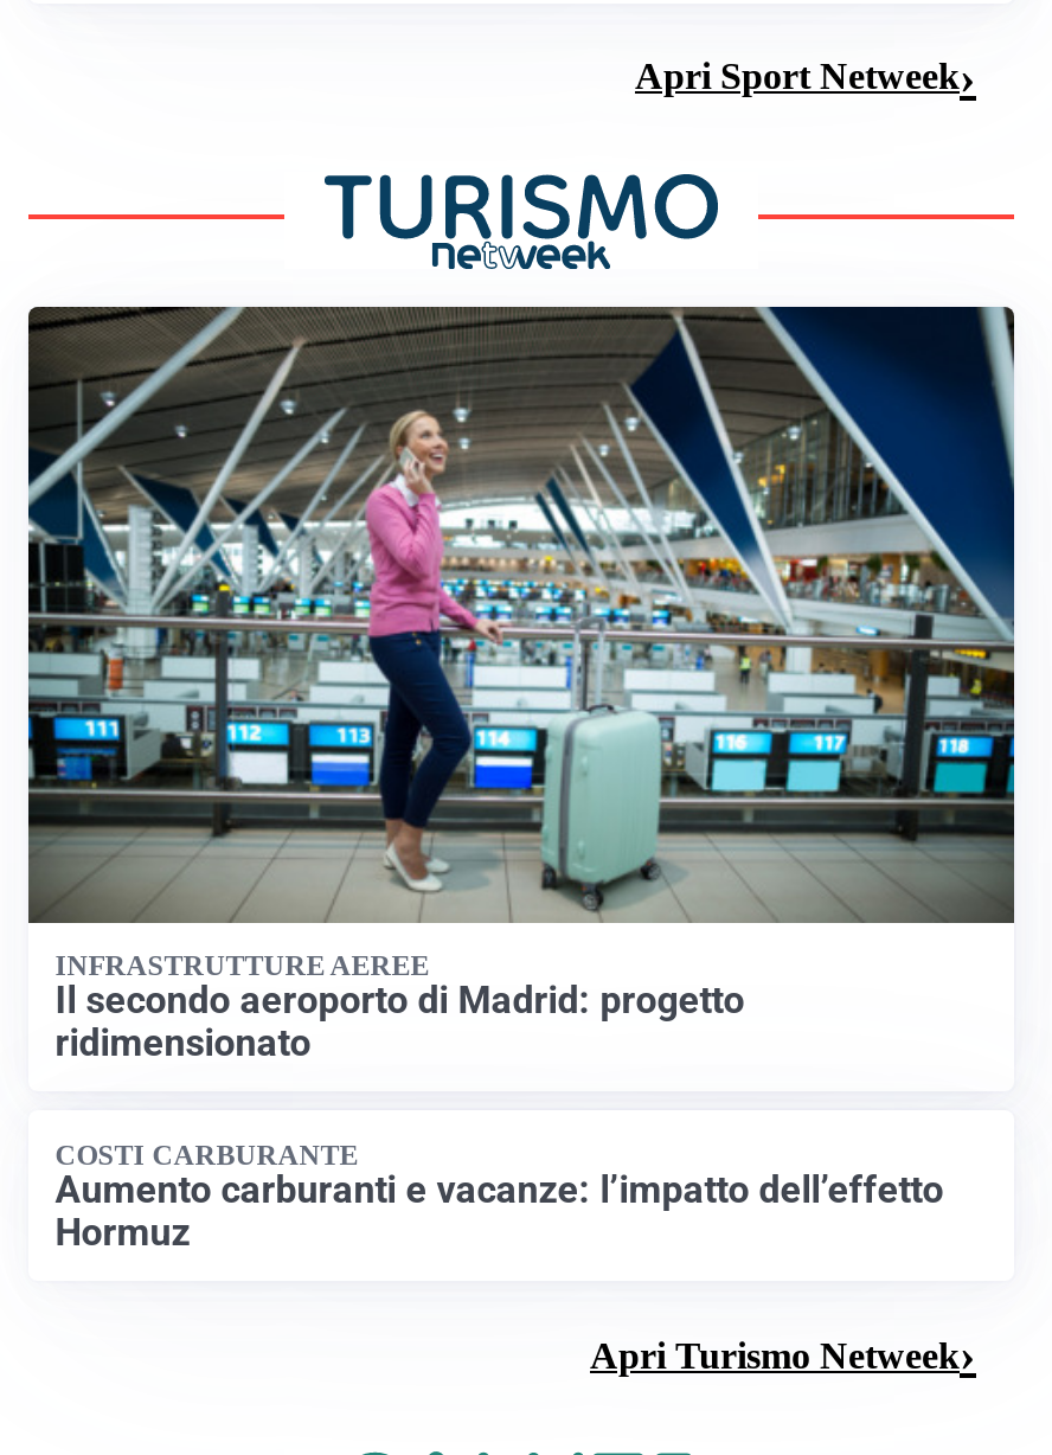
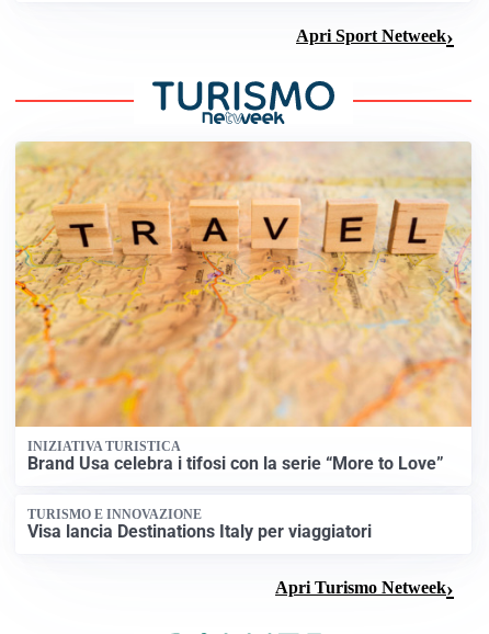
- [image]
- INFRASTRUTTURE AEREE
- Il secondo aeroporto di Madrid: progetto
- ridimensionato
+ [image]
+ INIZIATIVA TURISTICA
+ Brand Usa celebra i tifosi con la serie “More to Love”

- COSTI CARBURANTE
- Aumento carburanti e vacanze: l’impatto dell’effetto
- Hormuz
+ TURISMO E INNOVAZIONE
+ Visa lancia Destinations Italy per viaggiatori
